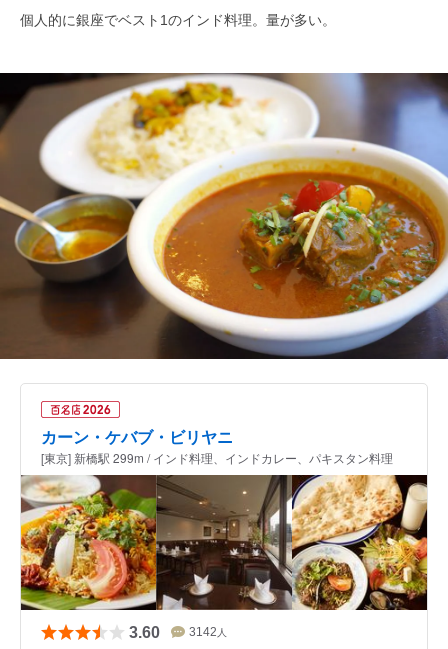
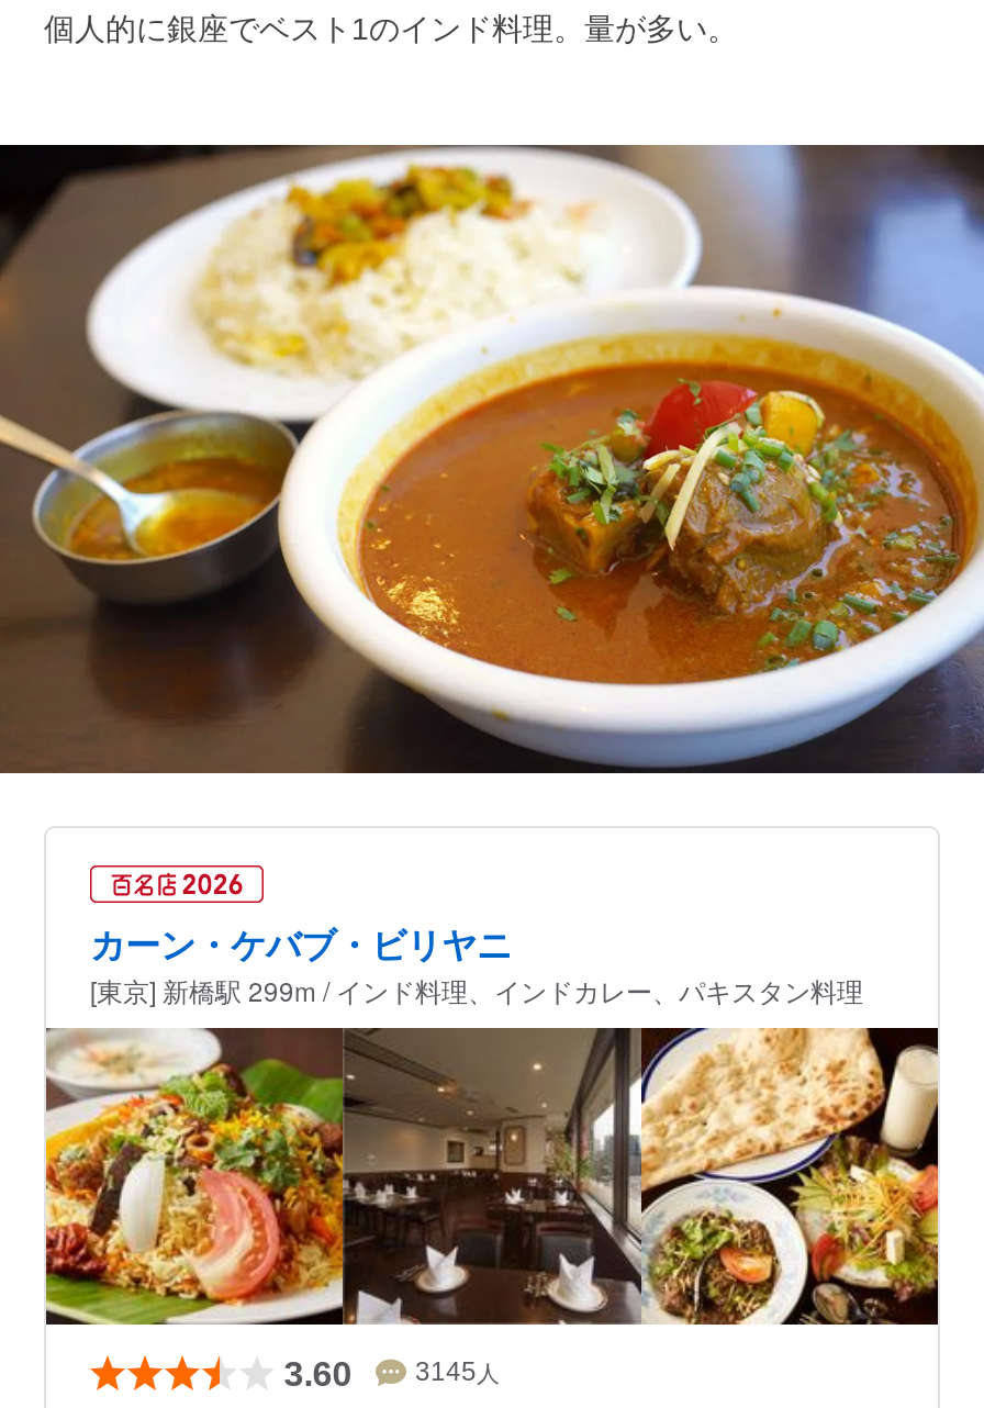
- 3142人
+ 3145人
